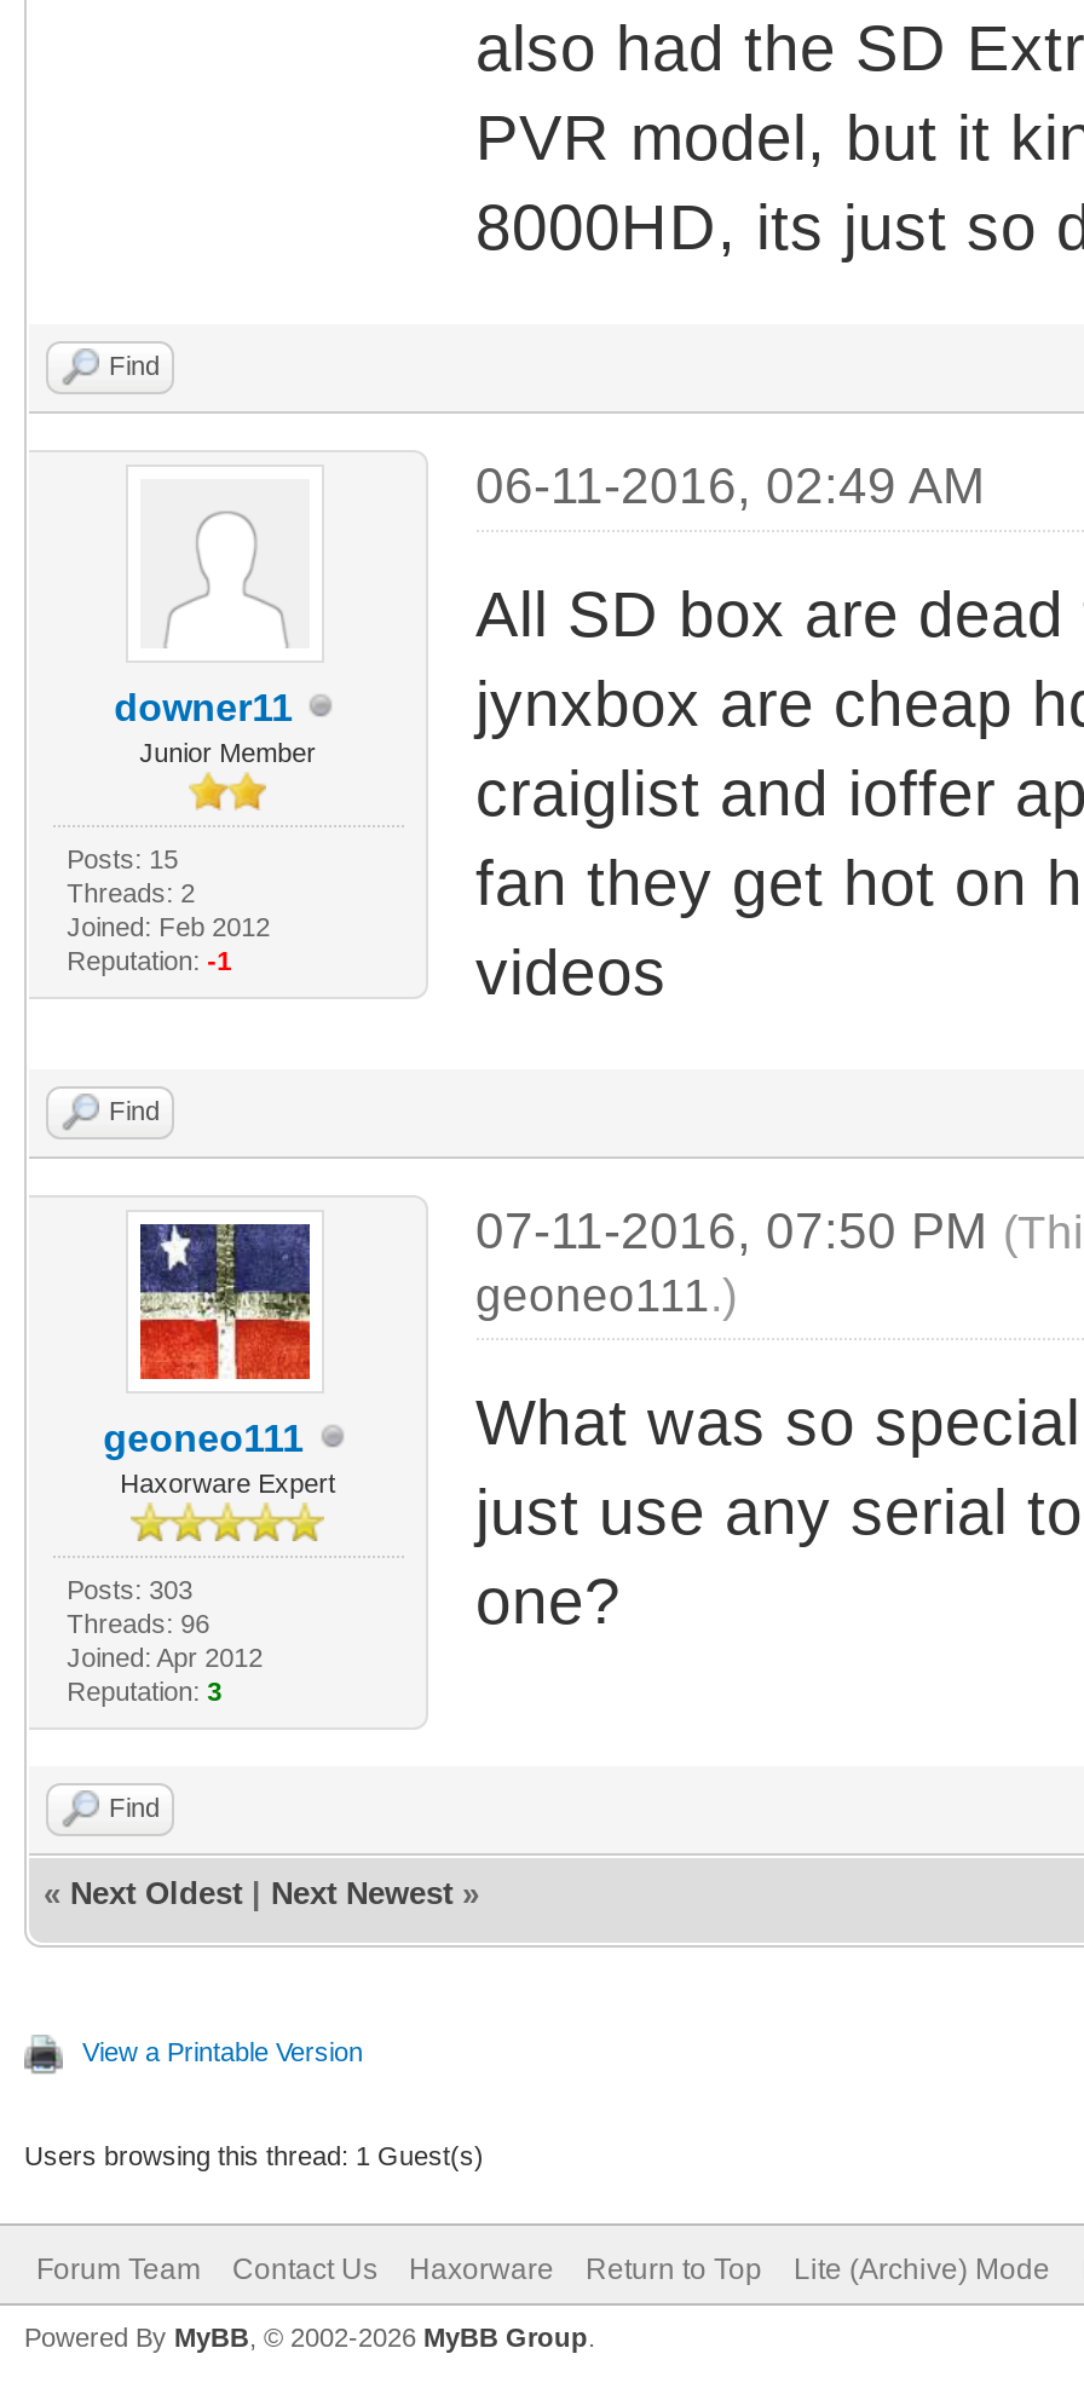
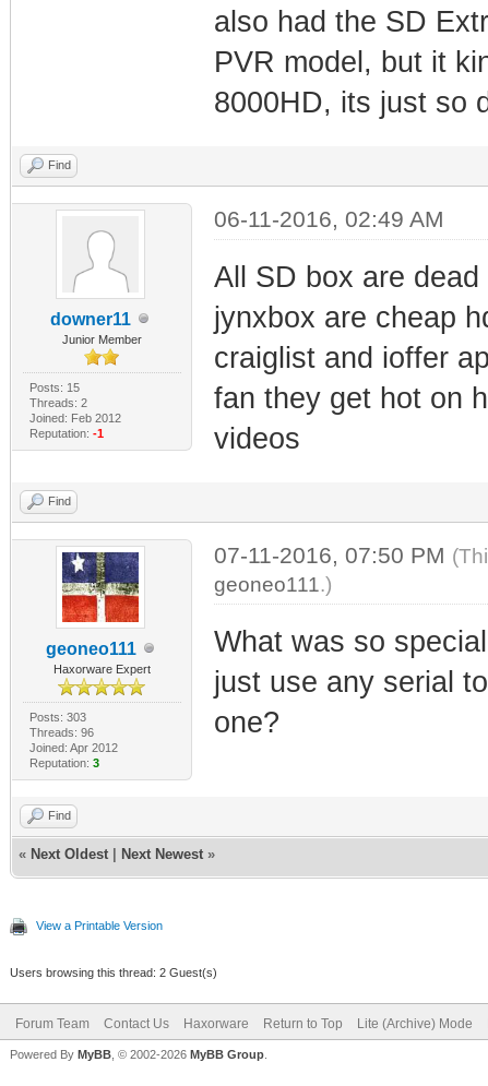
- Users browsing this thread: 1 Guest(s)
+ Users browsing this thread: 2 Guest(s)
